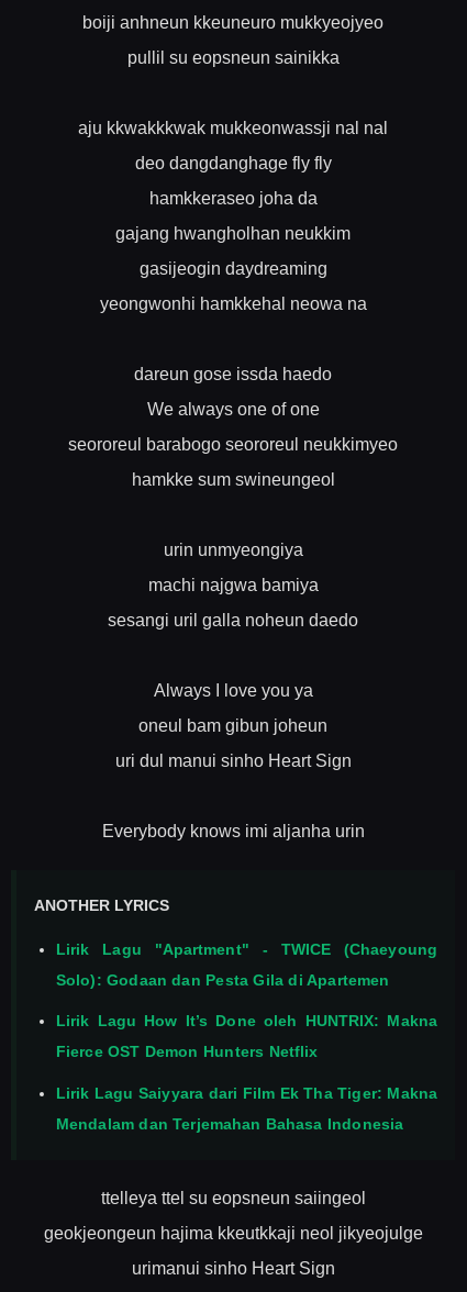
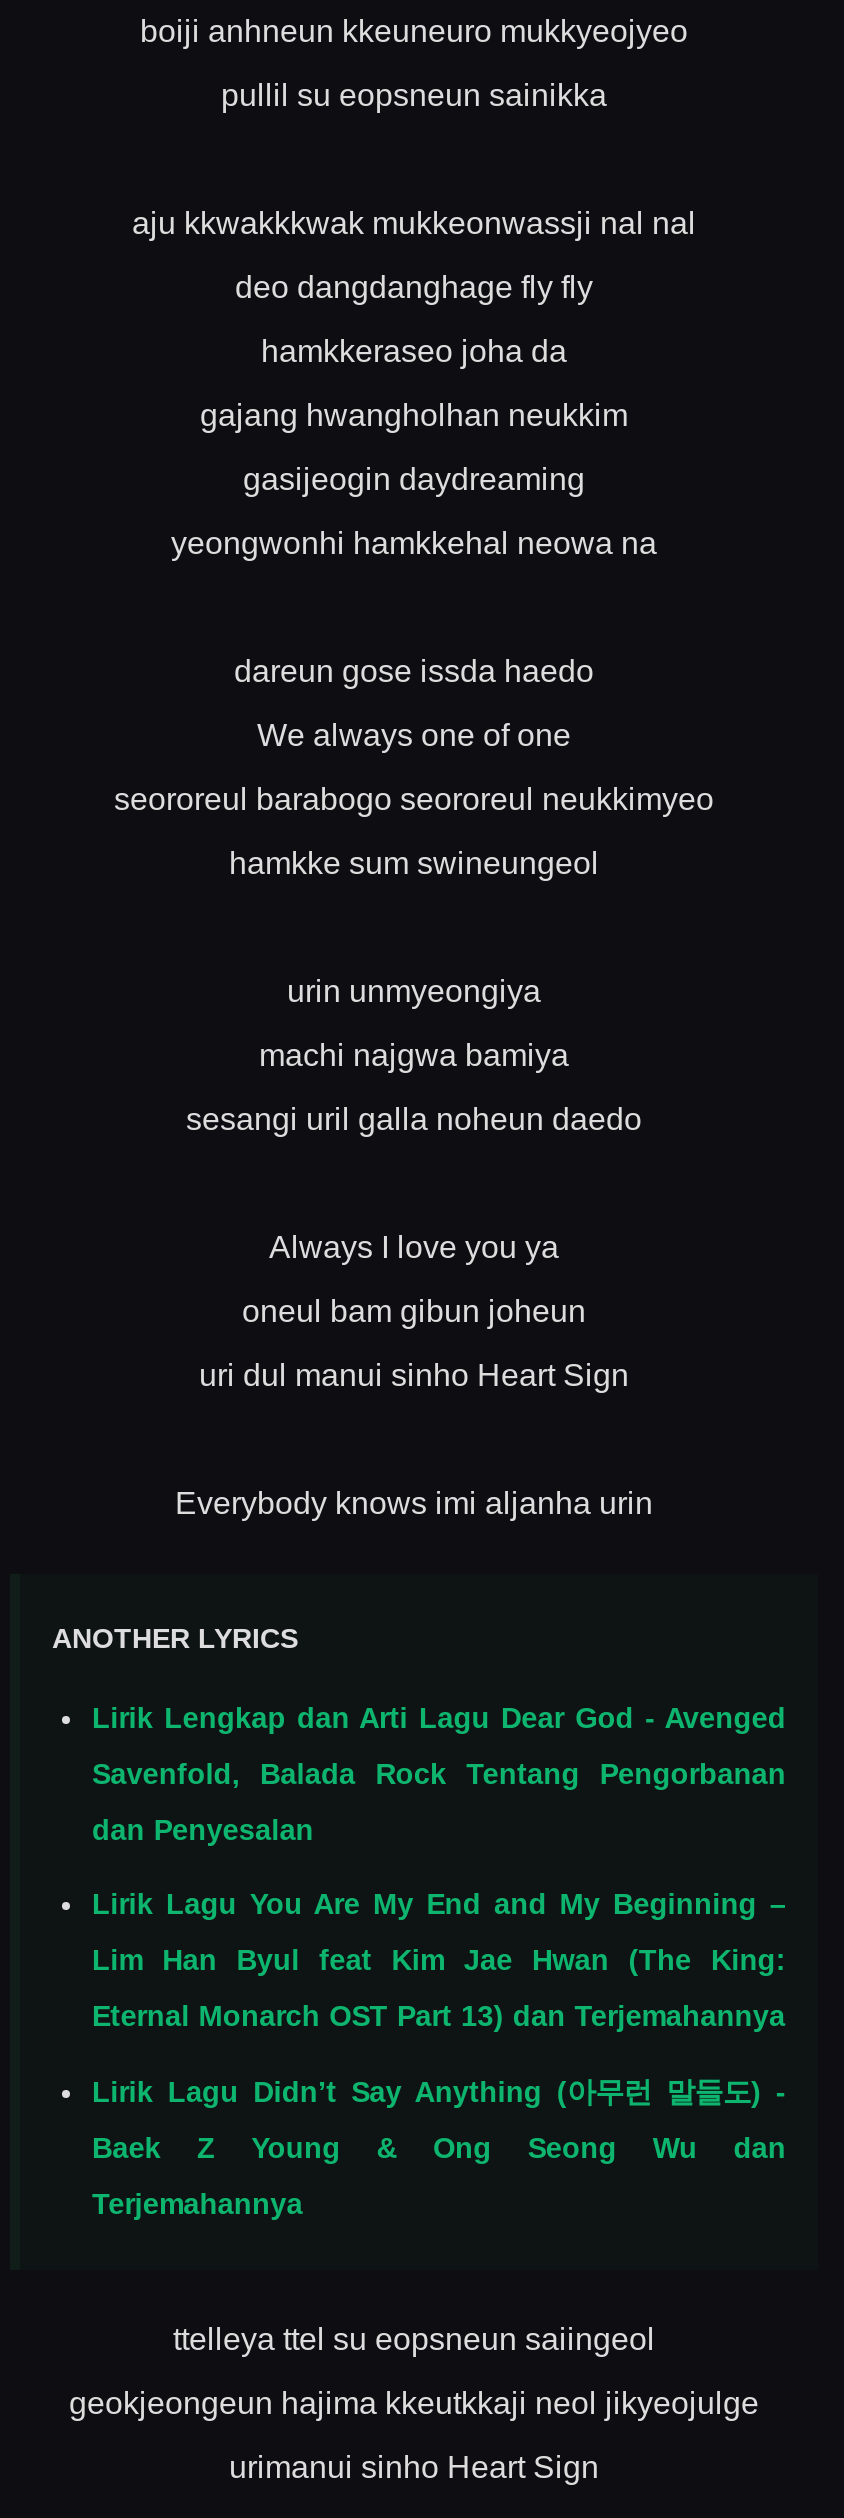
- Lirik Lagu "Apartment" - TWICE (Chaeyoung
- Solo): Godaan dan Pesta Gila di Apartemen
- Lirik Lagu How It’s Done oleh HUNTRIX: Makna
- Fierce OST Demon Hunters Netflix
- Lirik Lagu Saiyyara dari Film Ek Tha Tiger: Makna
- Mendalam dan Terjemahan Bahasa Indonesia
+ Lirik Lengkap dan Arti Lagu Dear God - Avenged
+ Savenfold, Balada Rock Tentang Pengorbanan
+ dan Penyesalan
+ Lirik Lagu You Are My End and My Beginning –
+ Lim Han Byul feat Kim Jae Hwan (The King:
+ Eternal Monarch OST Part 13) dan Terjemahannya
+ Lirik Lagu Didn’t Say Anything (아무런 말들도) -
+ Baek Z Young & Ong Seong Wu dan
+ Terjemahannya
